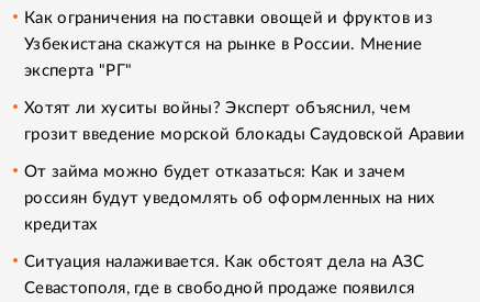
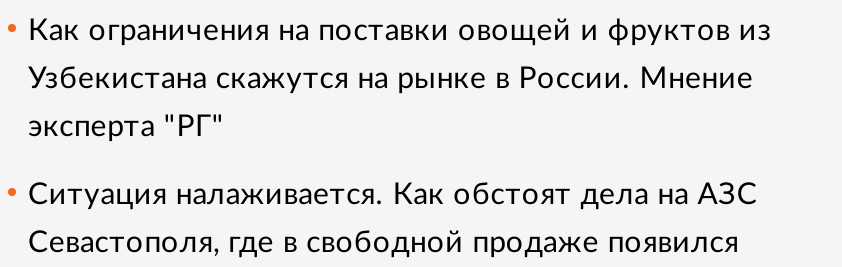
- Хотят ли хуситы войны? Эксперт объяснил, чем
- грозит введение морской блокады Саудовской Аравии
- От займа можно будет отказаться: Как и зачем
- россиян будут уведомлять об оформленных на них
- кредитах
